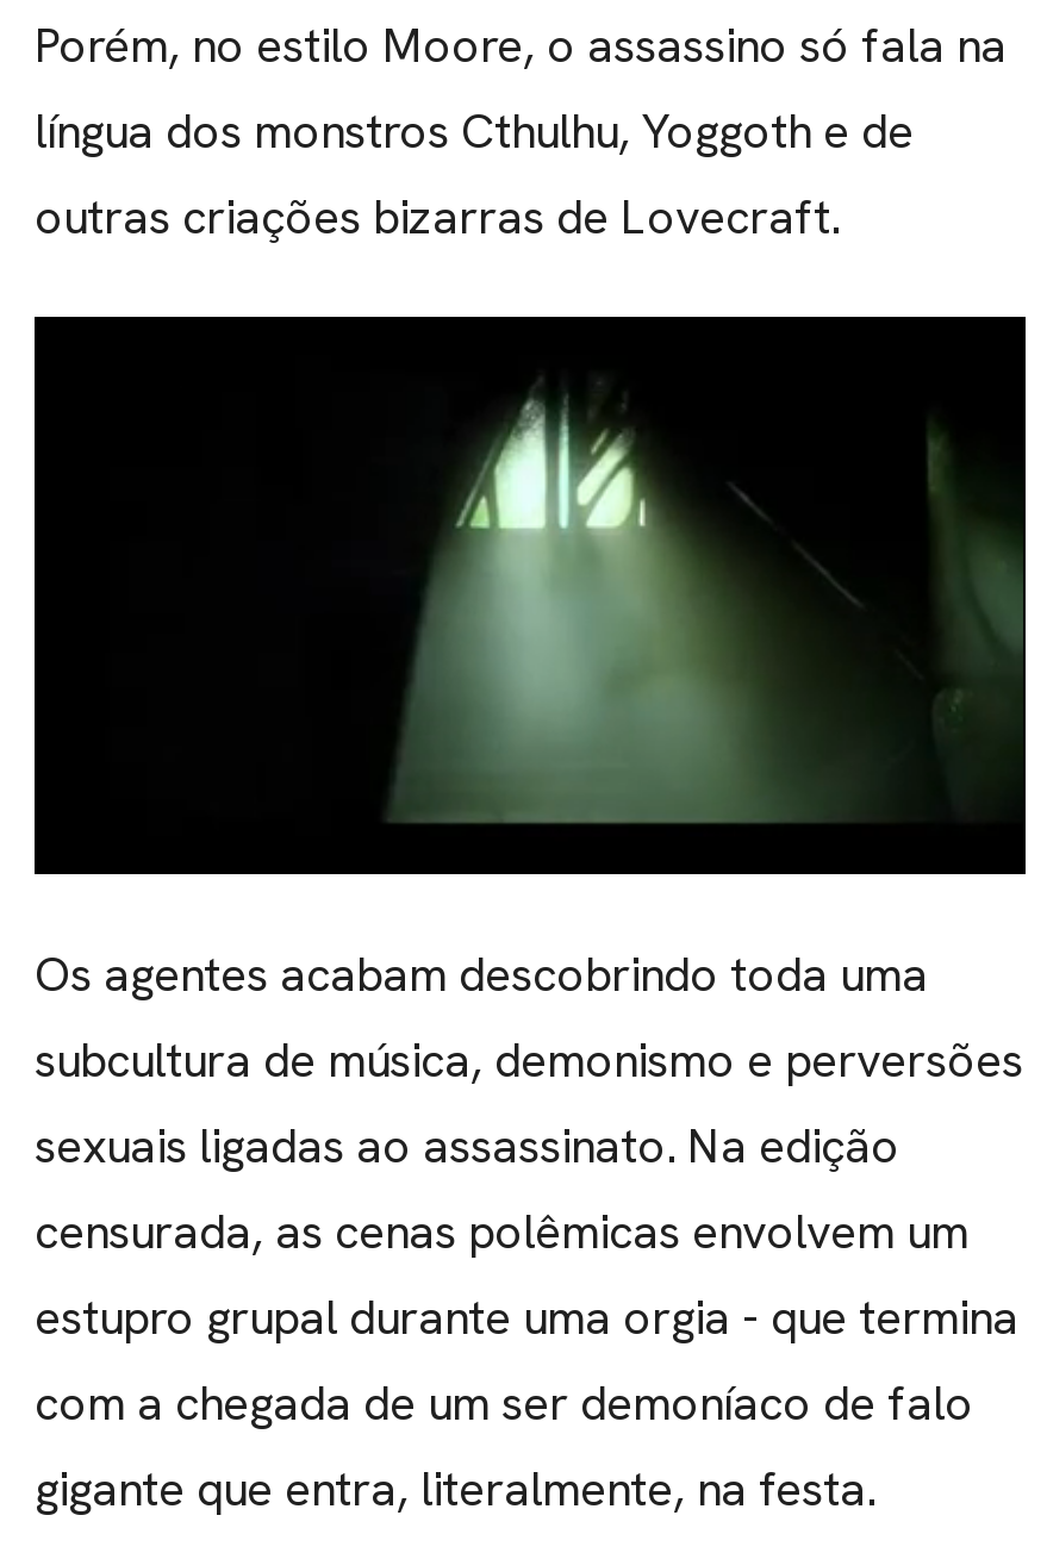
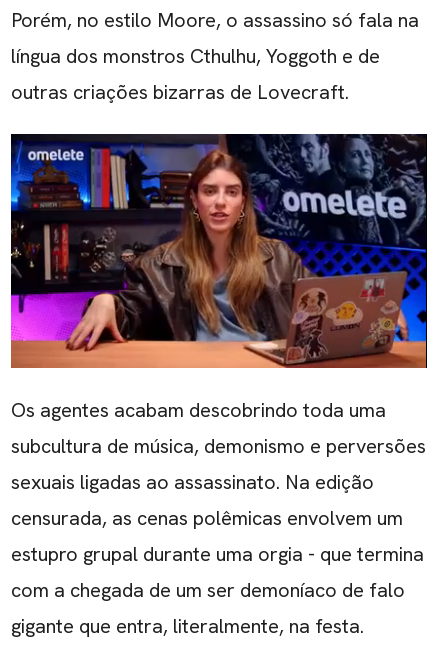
- [image]
+ [image]
